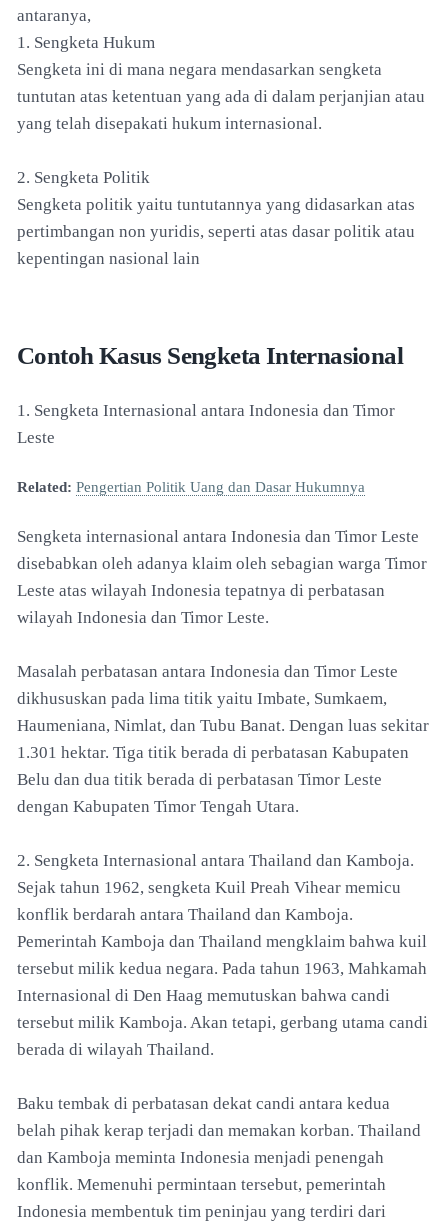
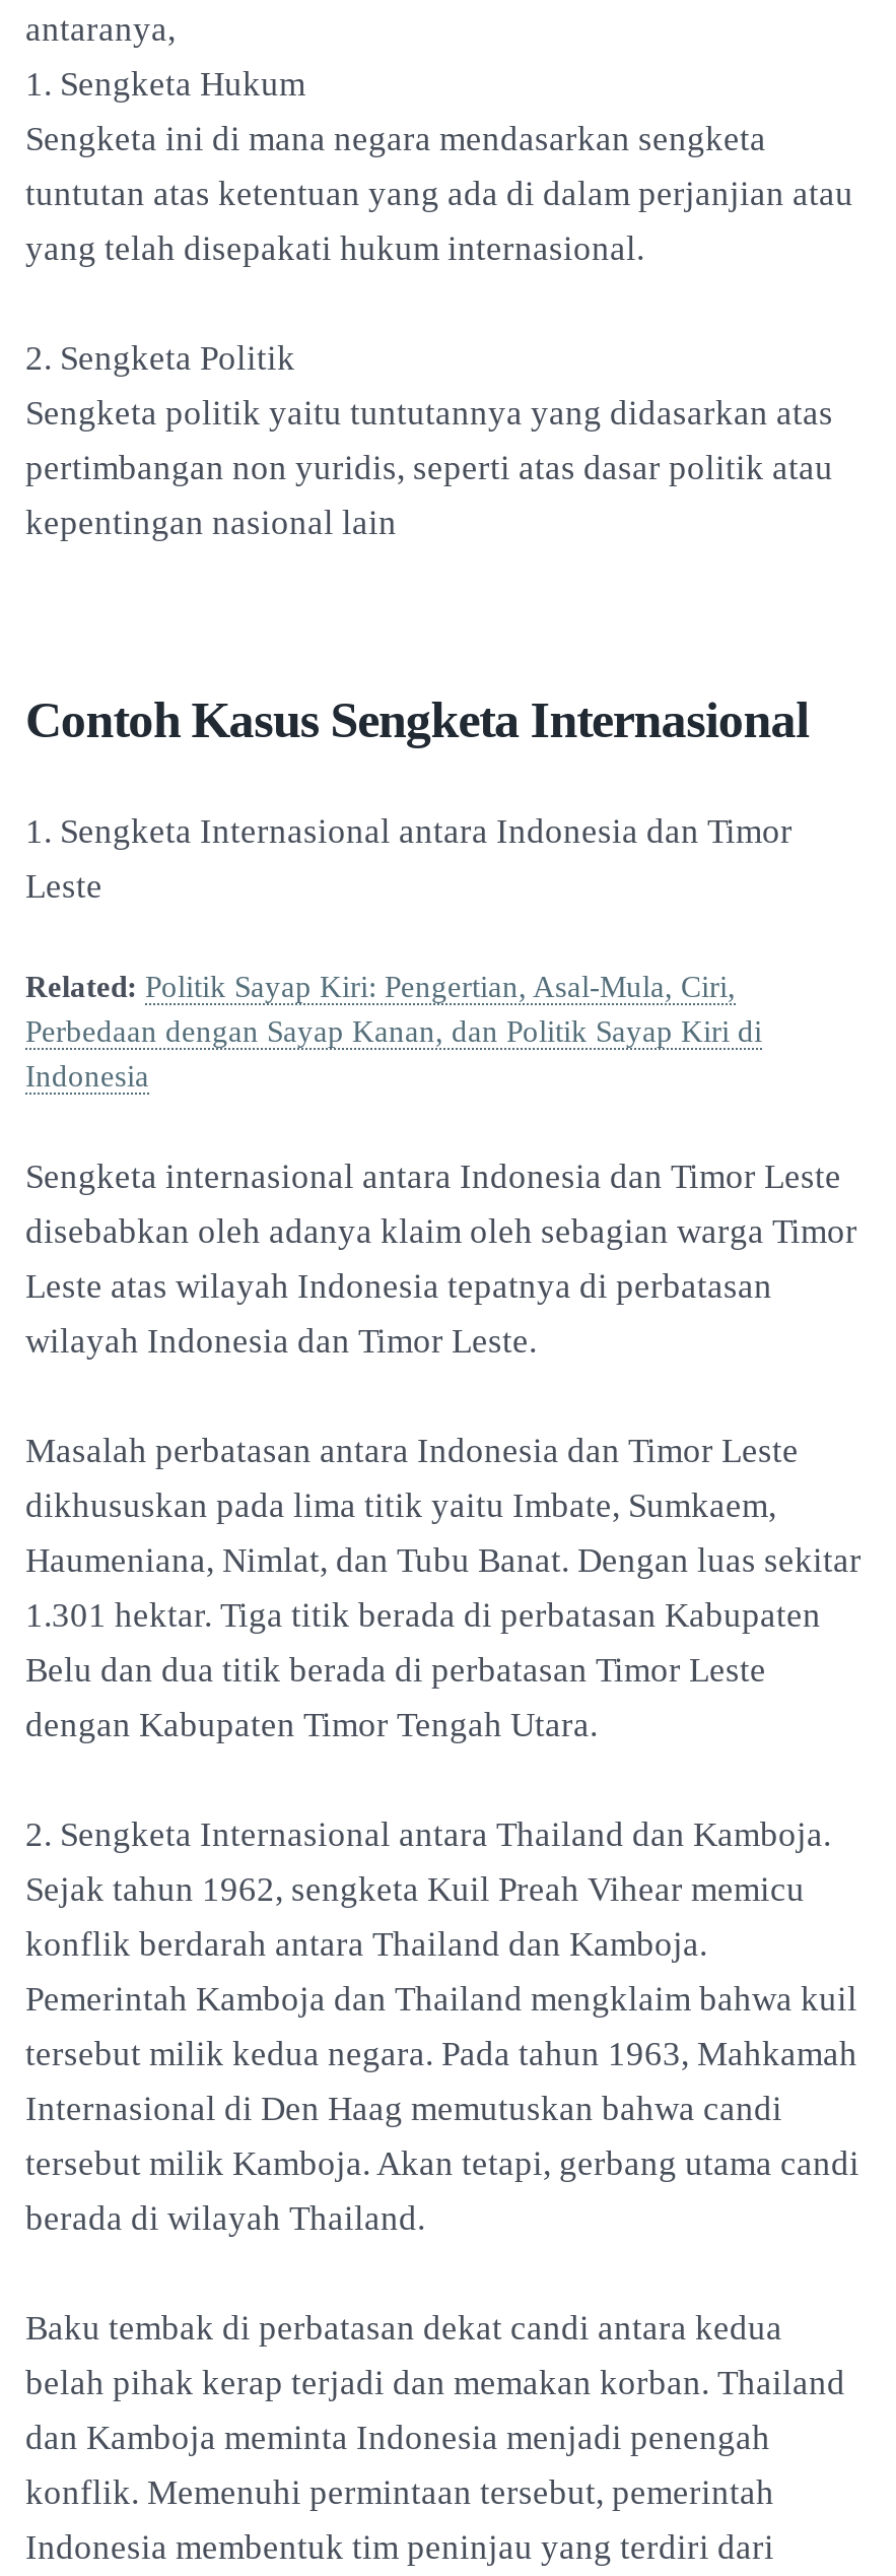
- Related: Pengertian Politik Uang dan Dasar Hukumnya
+ Related: Politik Sayap Kiri: Pengertian, Asal-Mula, Ciri,
+ Perbedaan dengan Sayap Kanan, dan Politik Sayap Kiri di
+ Indonesia
